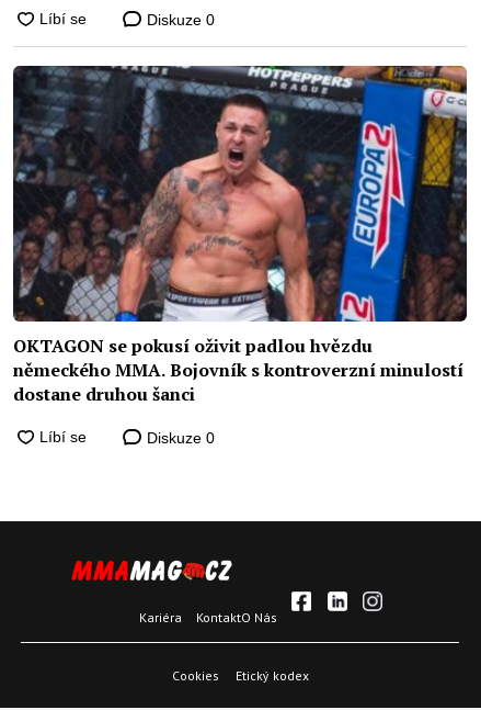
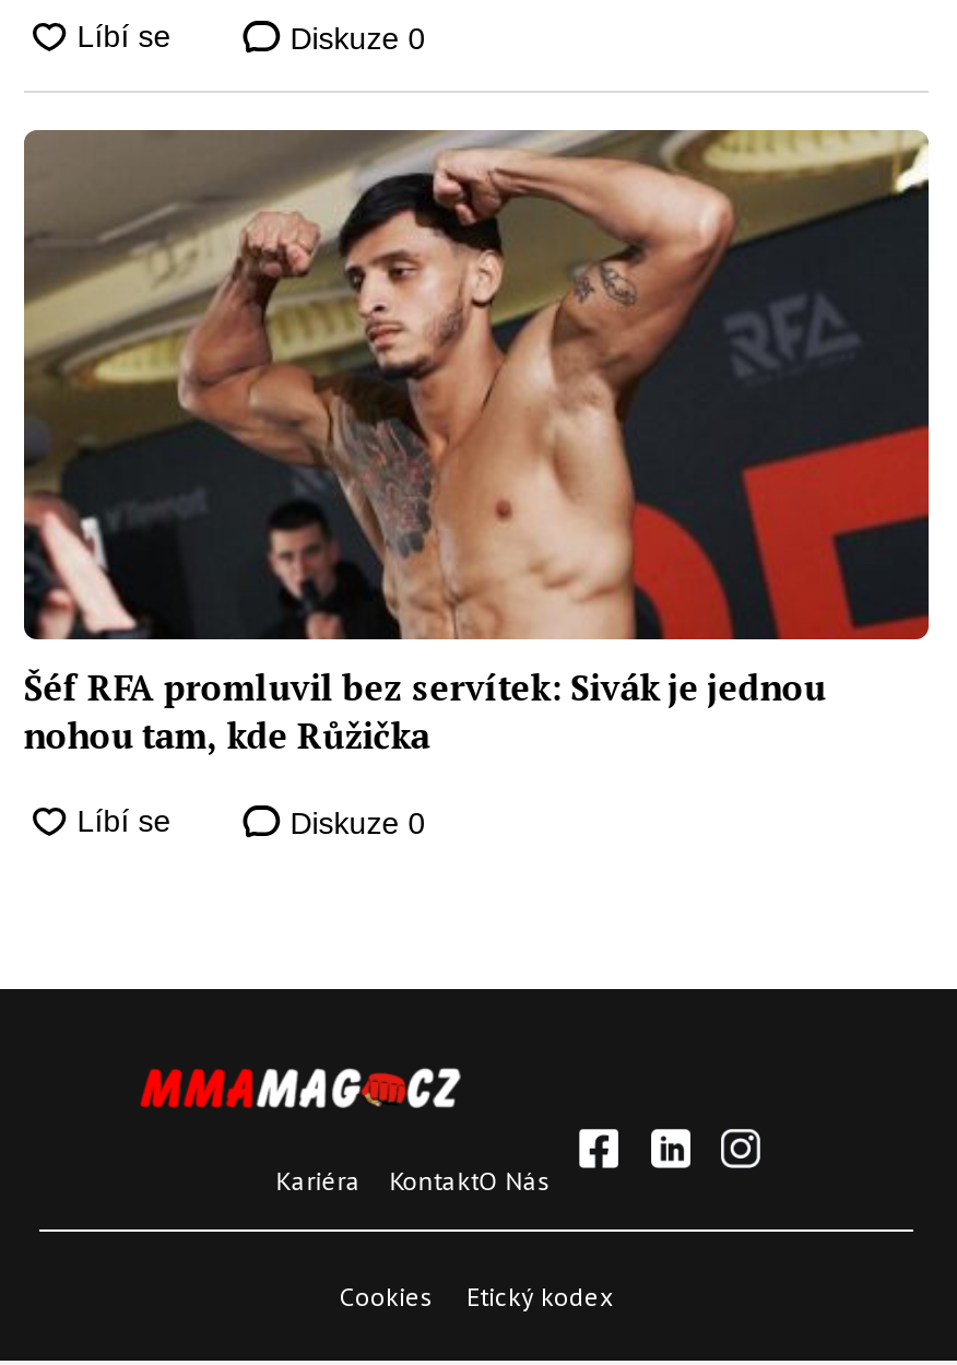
- [image]
- OKTAGON se pokusí oživit padlou hvězdu
- německého MMA. Bojovník s kontroverzní minulostí
- dostane druhou šanci
+ [image]
+ Šéf RFA promluvil bez servítek: Sivák je jednou
+ nohou tam, kde Růžička
